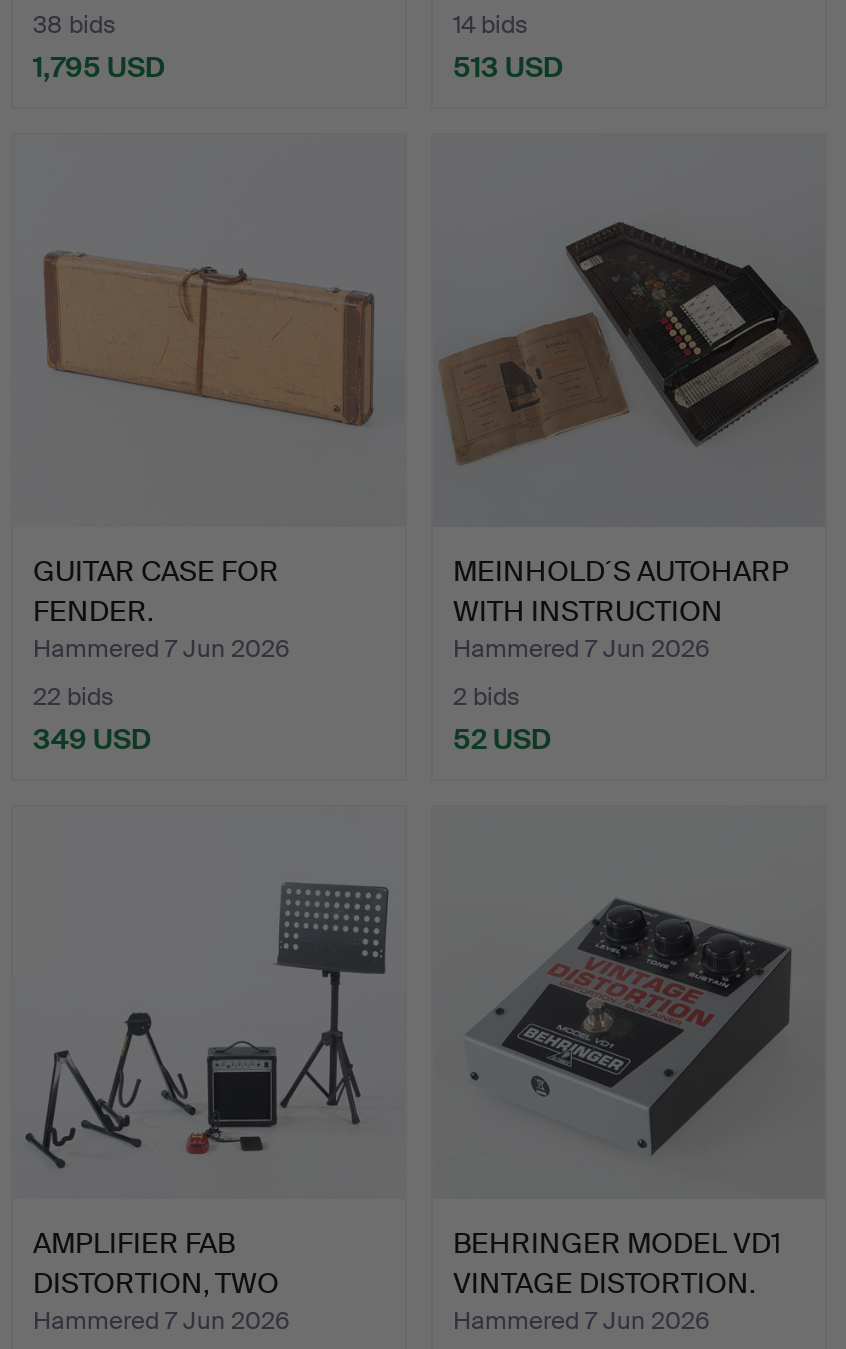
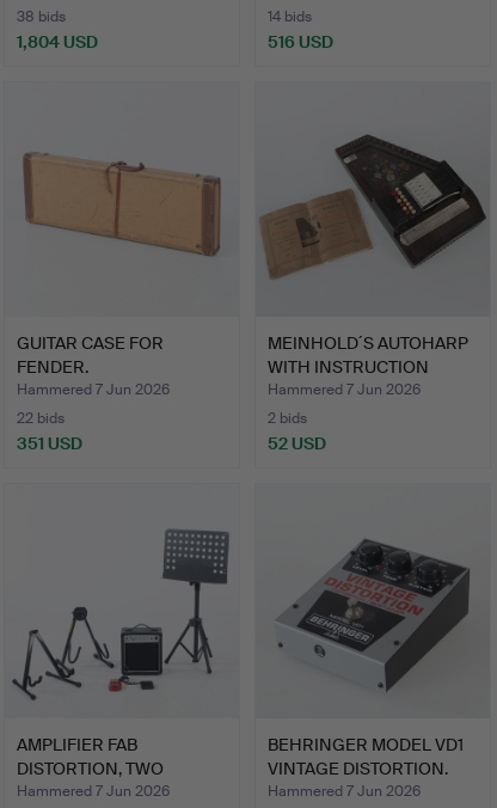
- 1,795 USD
+ 1,804 USD

- 513 USD
+ 516 USD

- 349 USD
+ 351 USD
